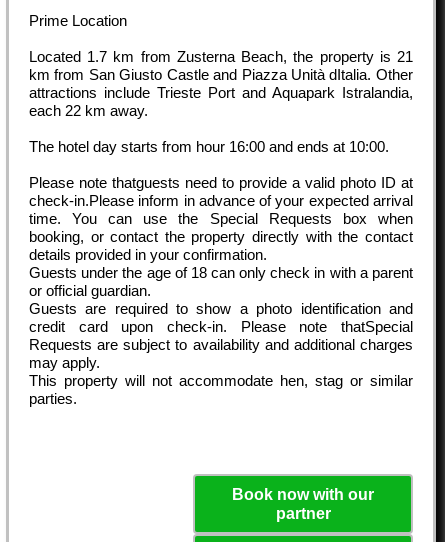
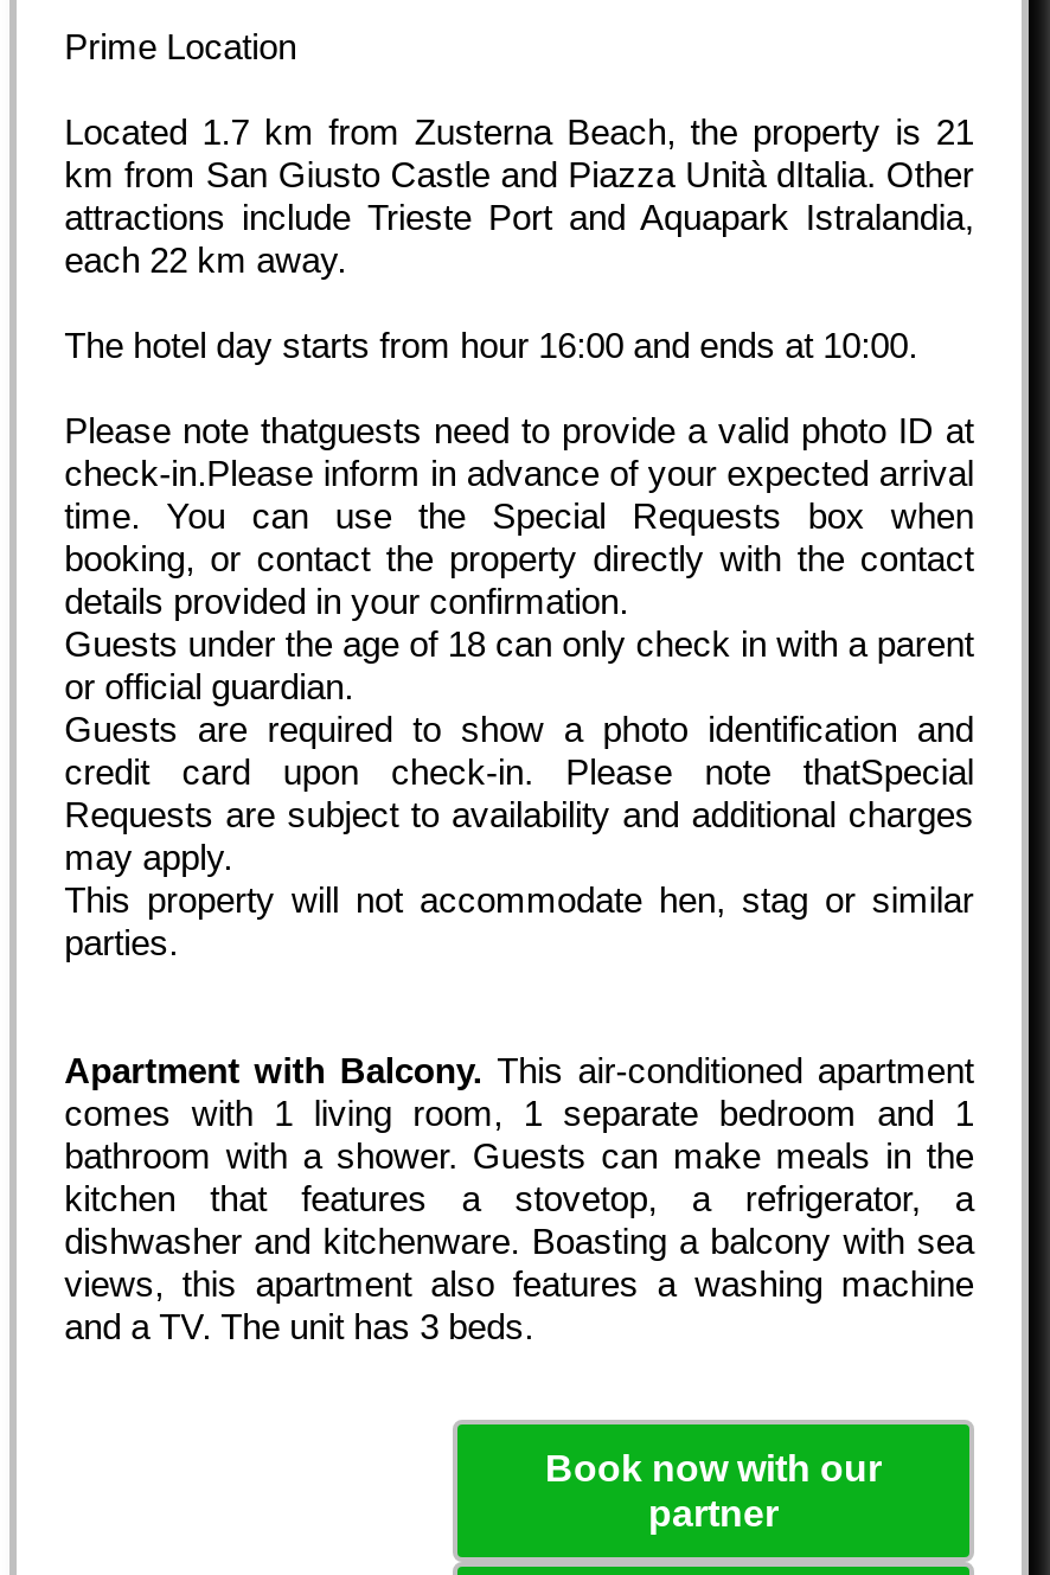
+ Apartment with Balcony. This air-conditioned apartment
+ comes with 1 living room, 1 separate bedroom and 1
+ bathroom with a shower. Guests can make meals in the
+ kitchen that features a stovetop, a refrigerator, a
+ dishwasher and kitchenware. Boasting a balcony with sea
+ views, this apartment also features a washing machine
+ and a TV. The unit has 3 beds.
